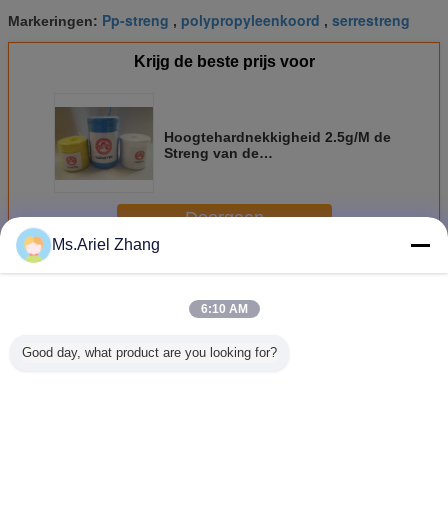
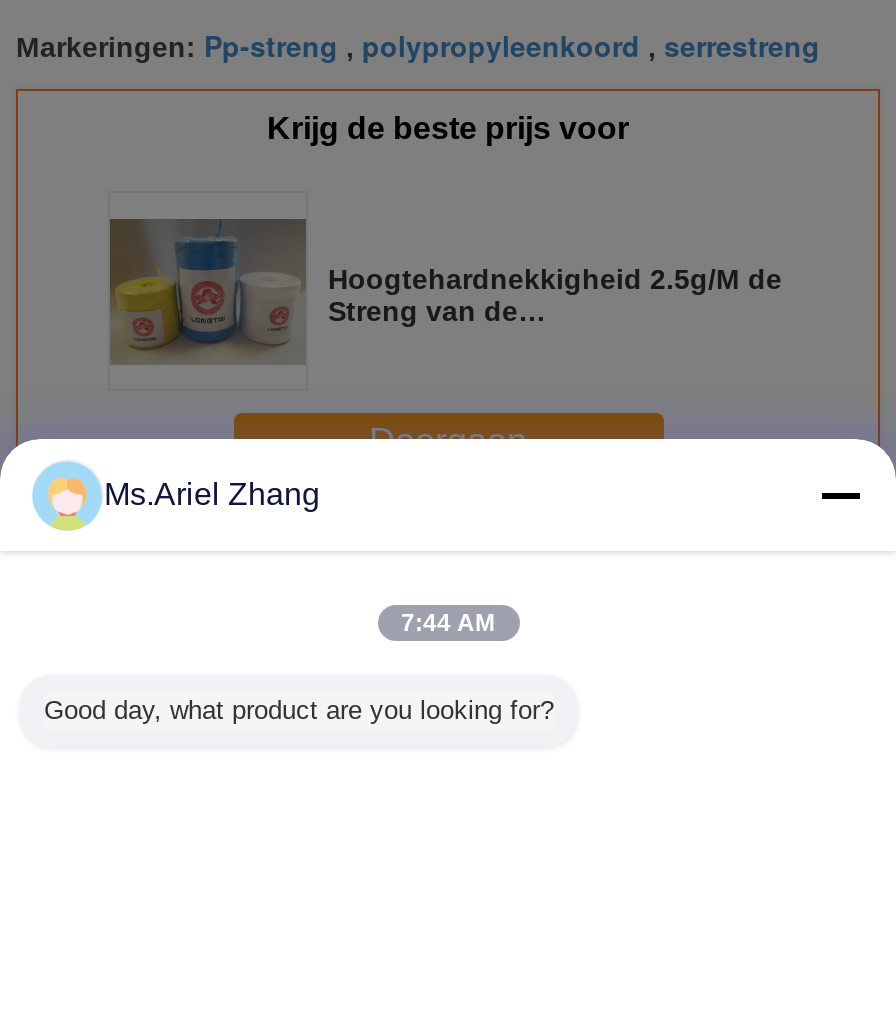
- 6:10 AM
+ 7:44 AM
